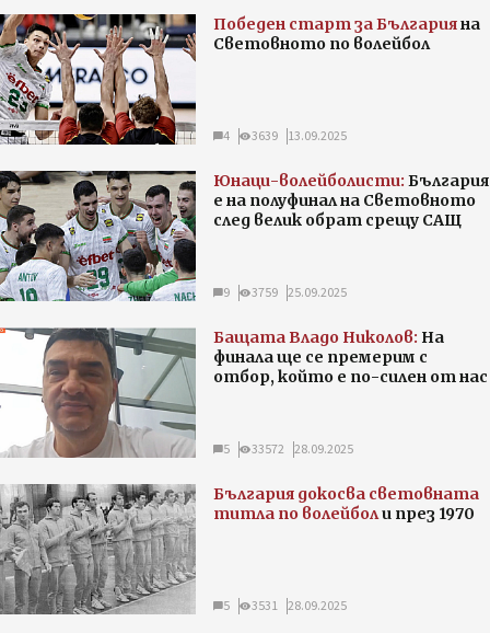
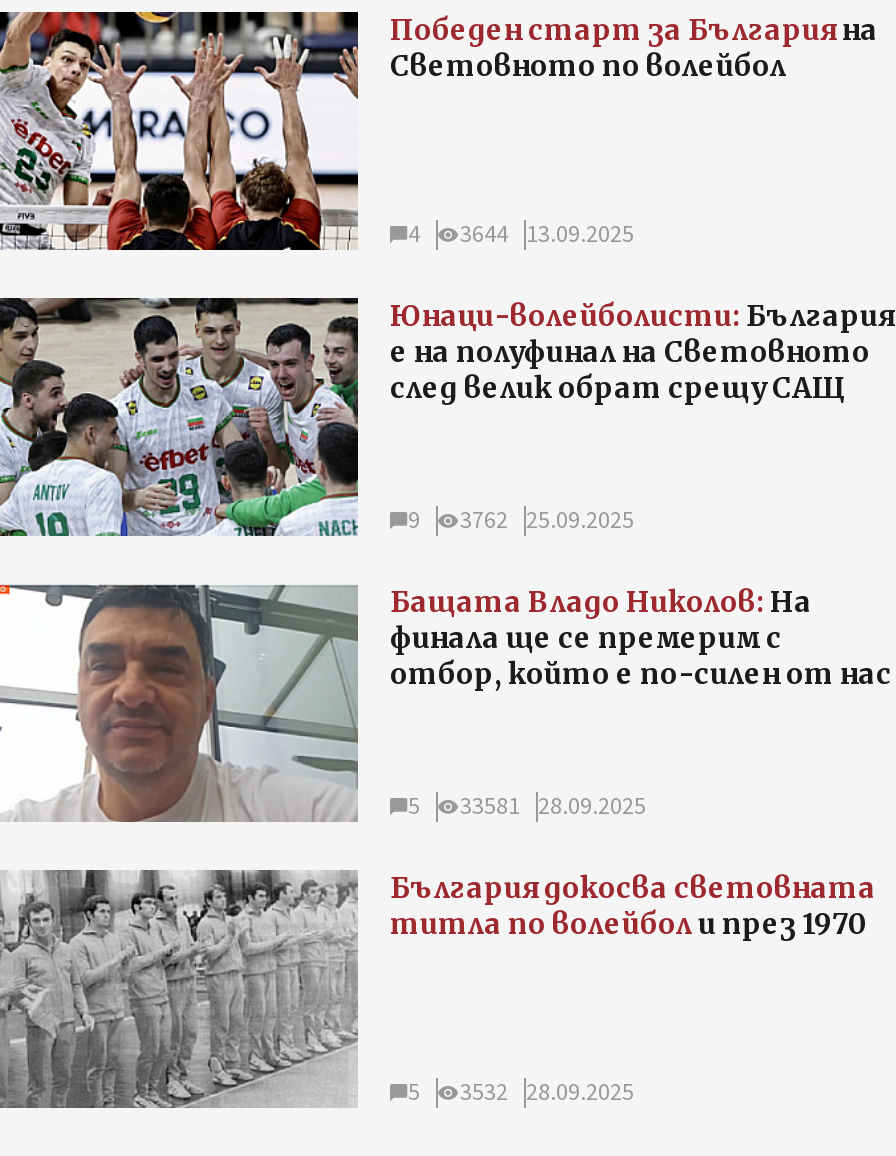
- 4 3639 13.09.2025
+ 4 3644 13.09.2025

- 9 3759 25.09.2025
+ 9 3762 25.09.2025

- 5 33572 28.09.2025
+ 5 33581 28.09.2025

- 5 3531 28.09.2025
+ 5 3532 28.09.2025
